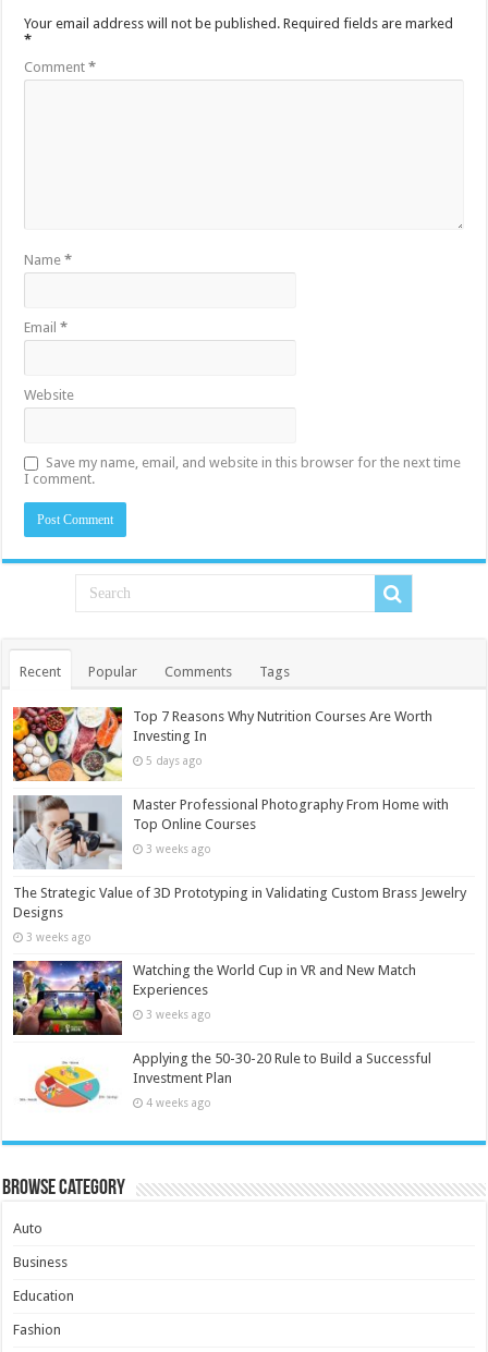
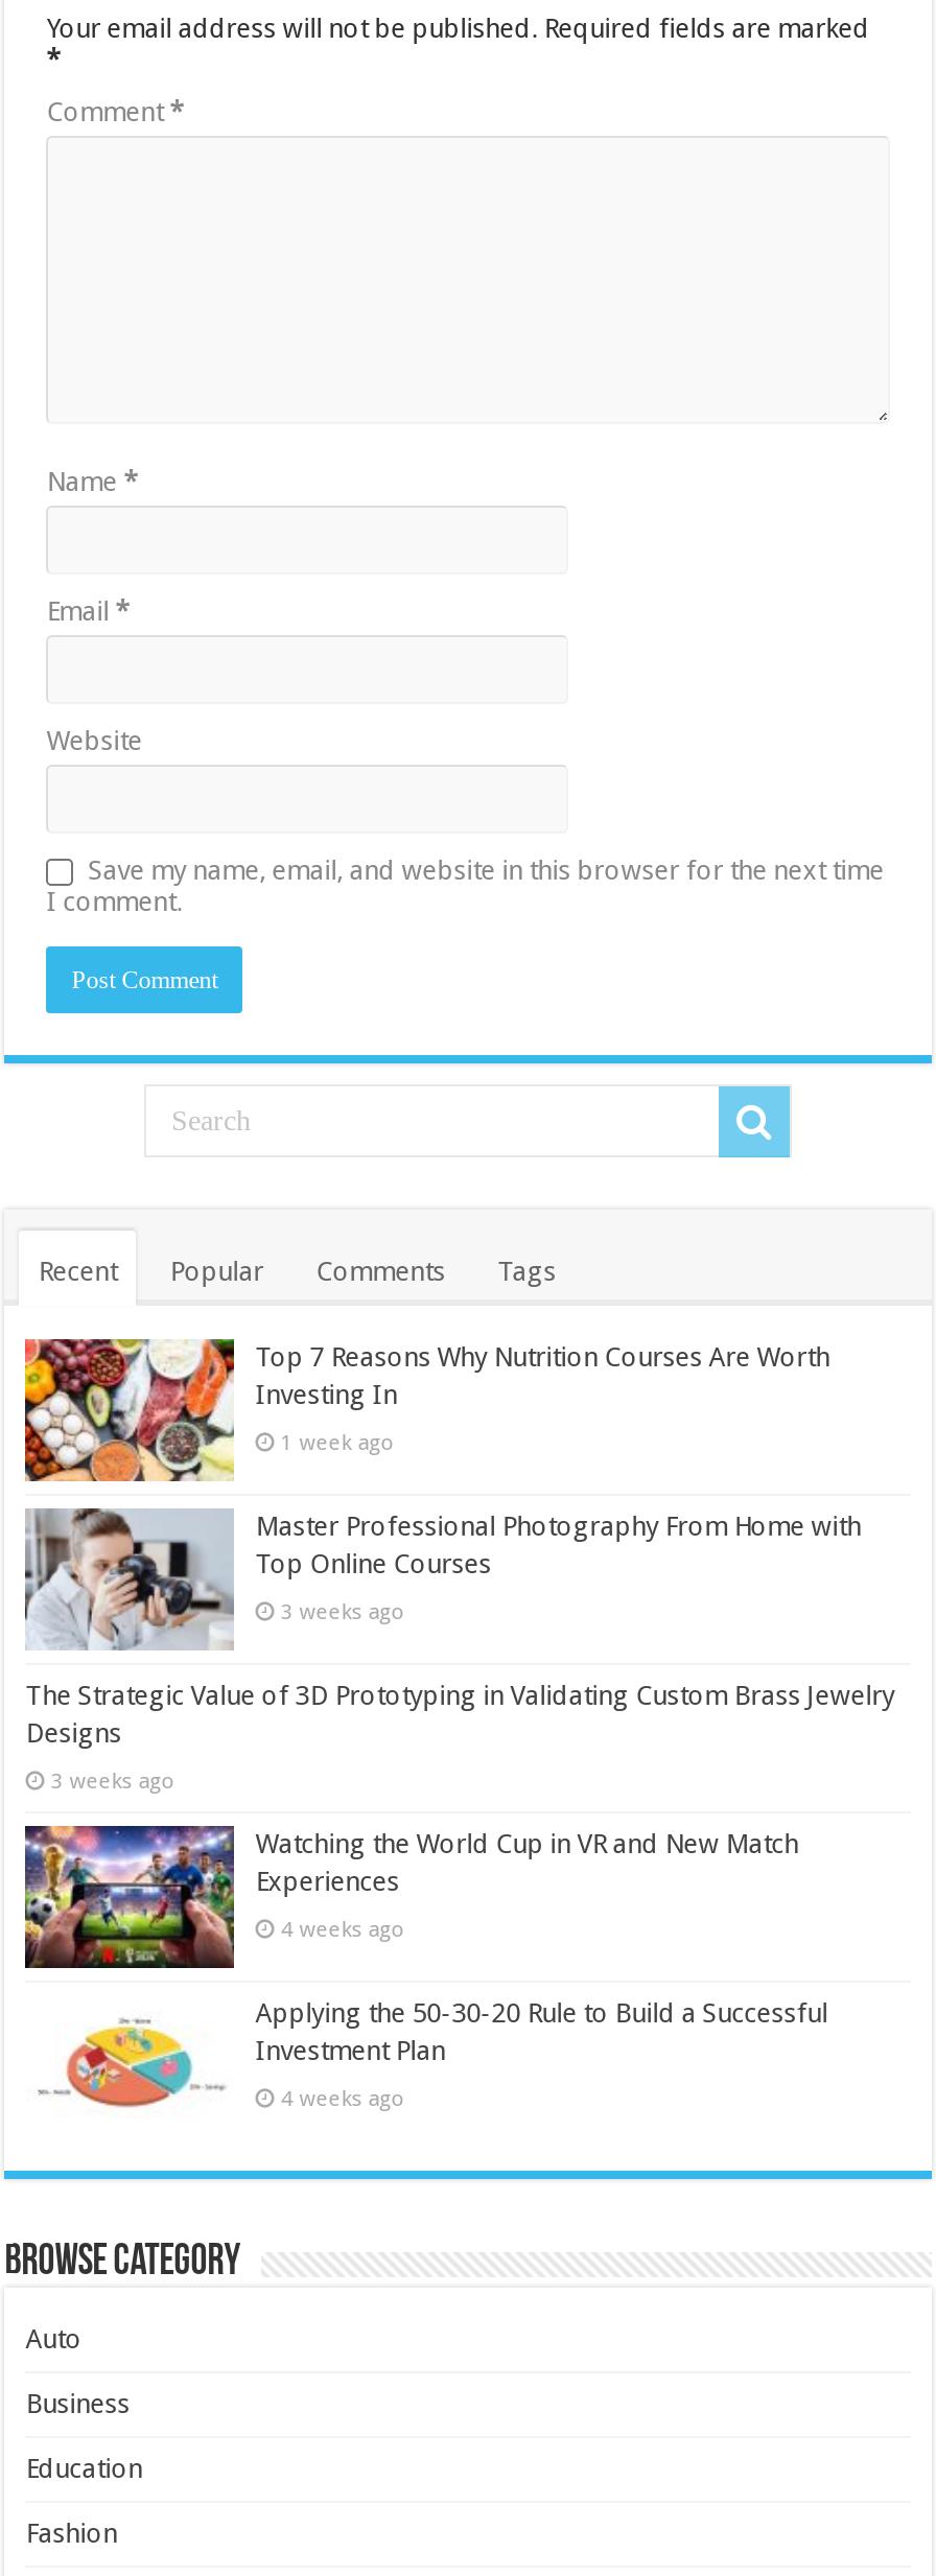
- 5 days ago
+ 1 week ago

- 3 weeks ago
+ 4 weeks ago
